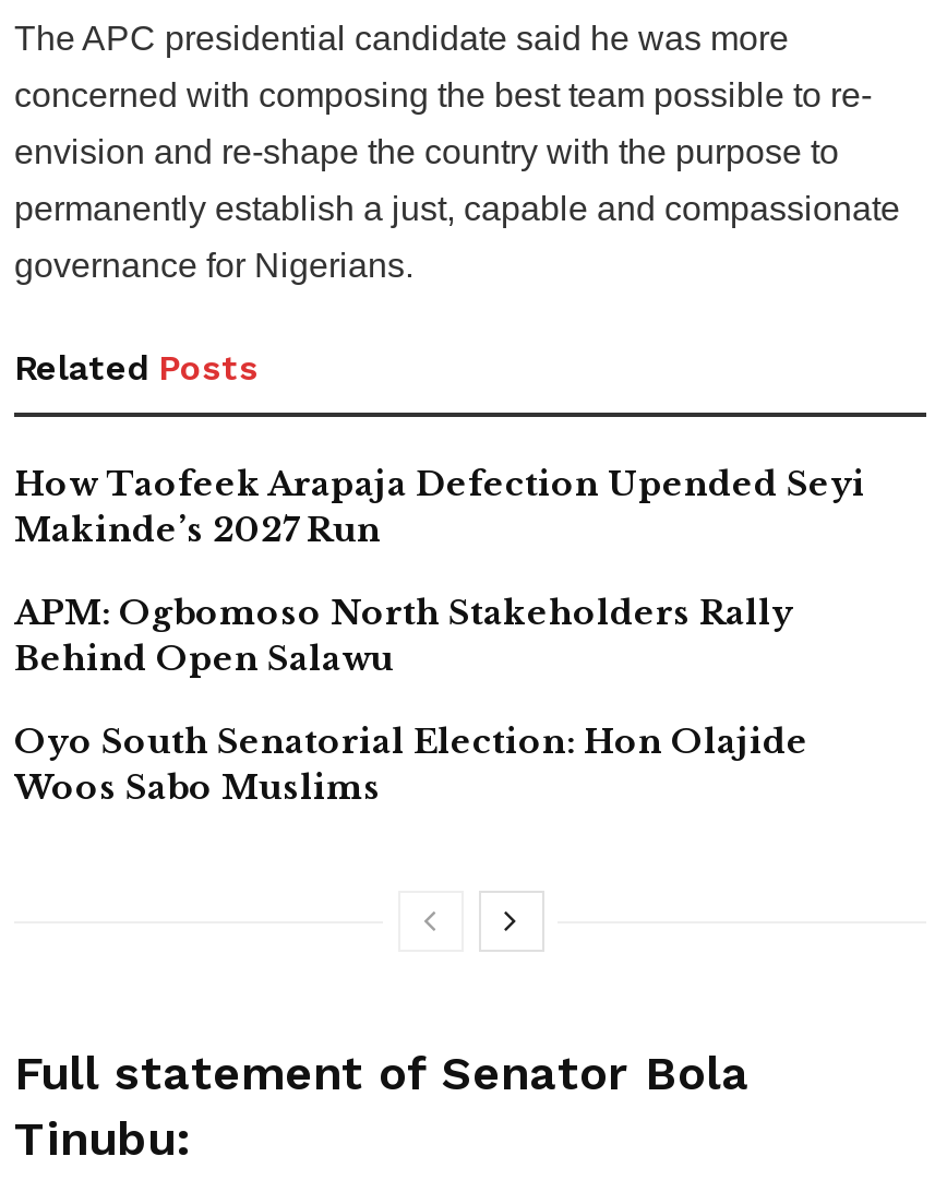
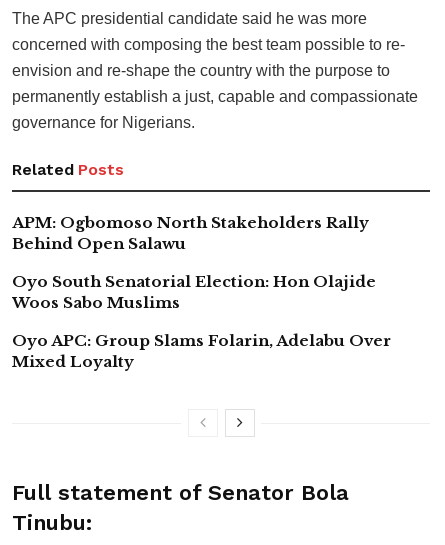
- How Taofeek Arapaja Defection Upended Seyi
- Makinde’s 2027 Run

moved up: APM: Ogbomoso North Stakeholders Rally | Behind Open Salawu | Oyo South Senatorial Election: Hon Olajide | Woos Sabo Muslims

+ Oyo APC: Group Slams Folarin, Adelabu Over
+ Mixed Loyalty
